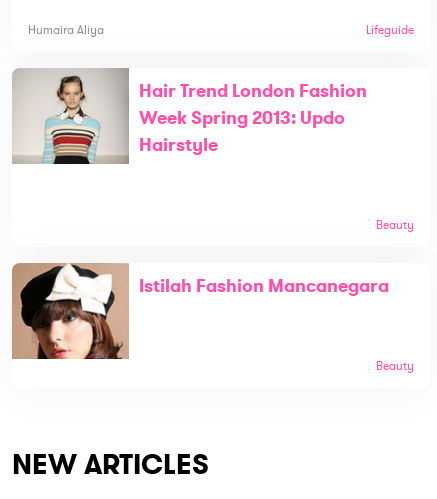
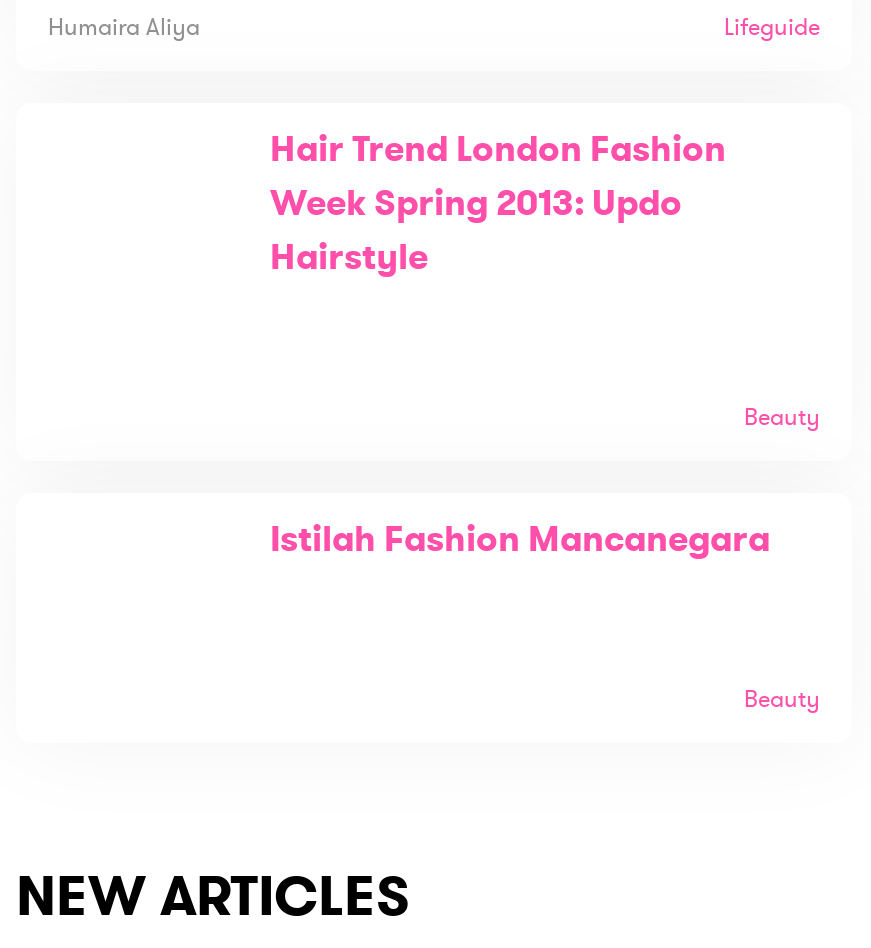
- [image]

- [image]
